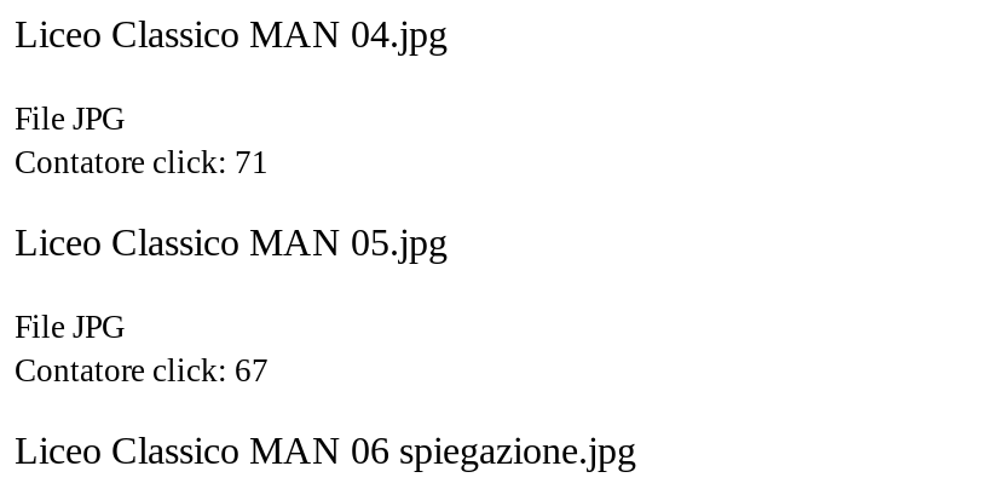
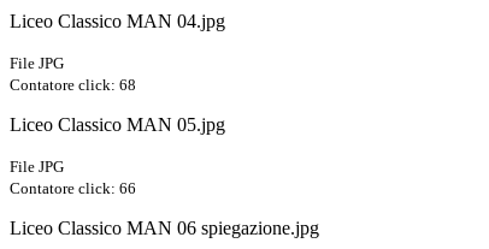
- Contatore click: 71
+ Contatore click: 68

- Contatore click: 67
+ Contatore click: 66
